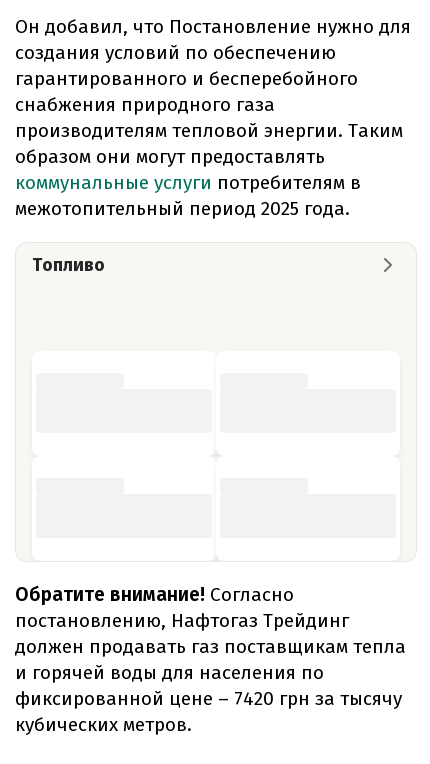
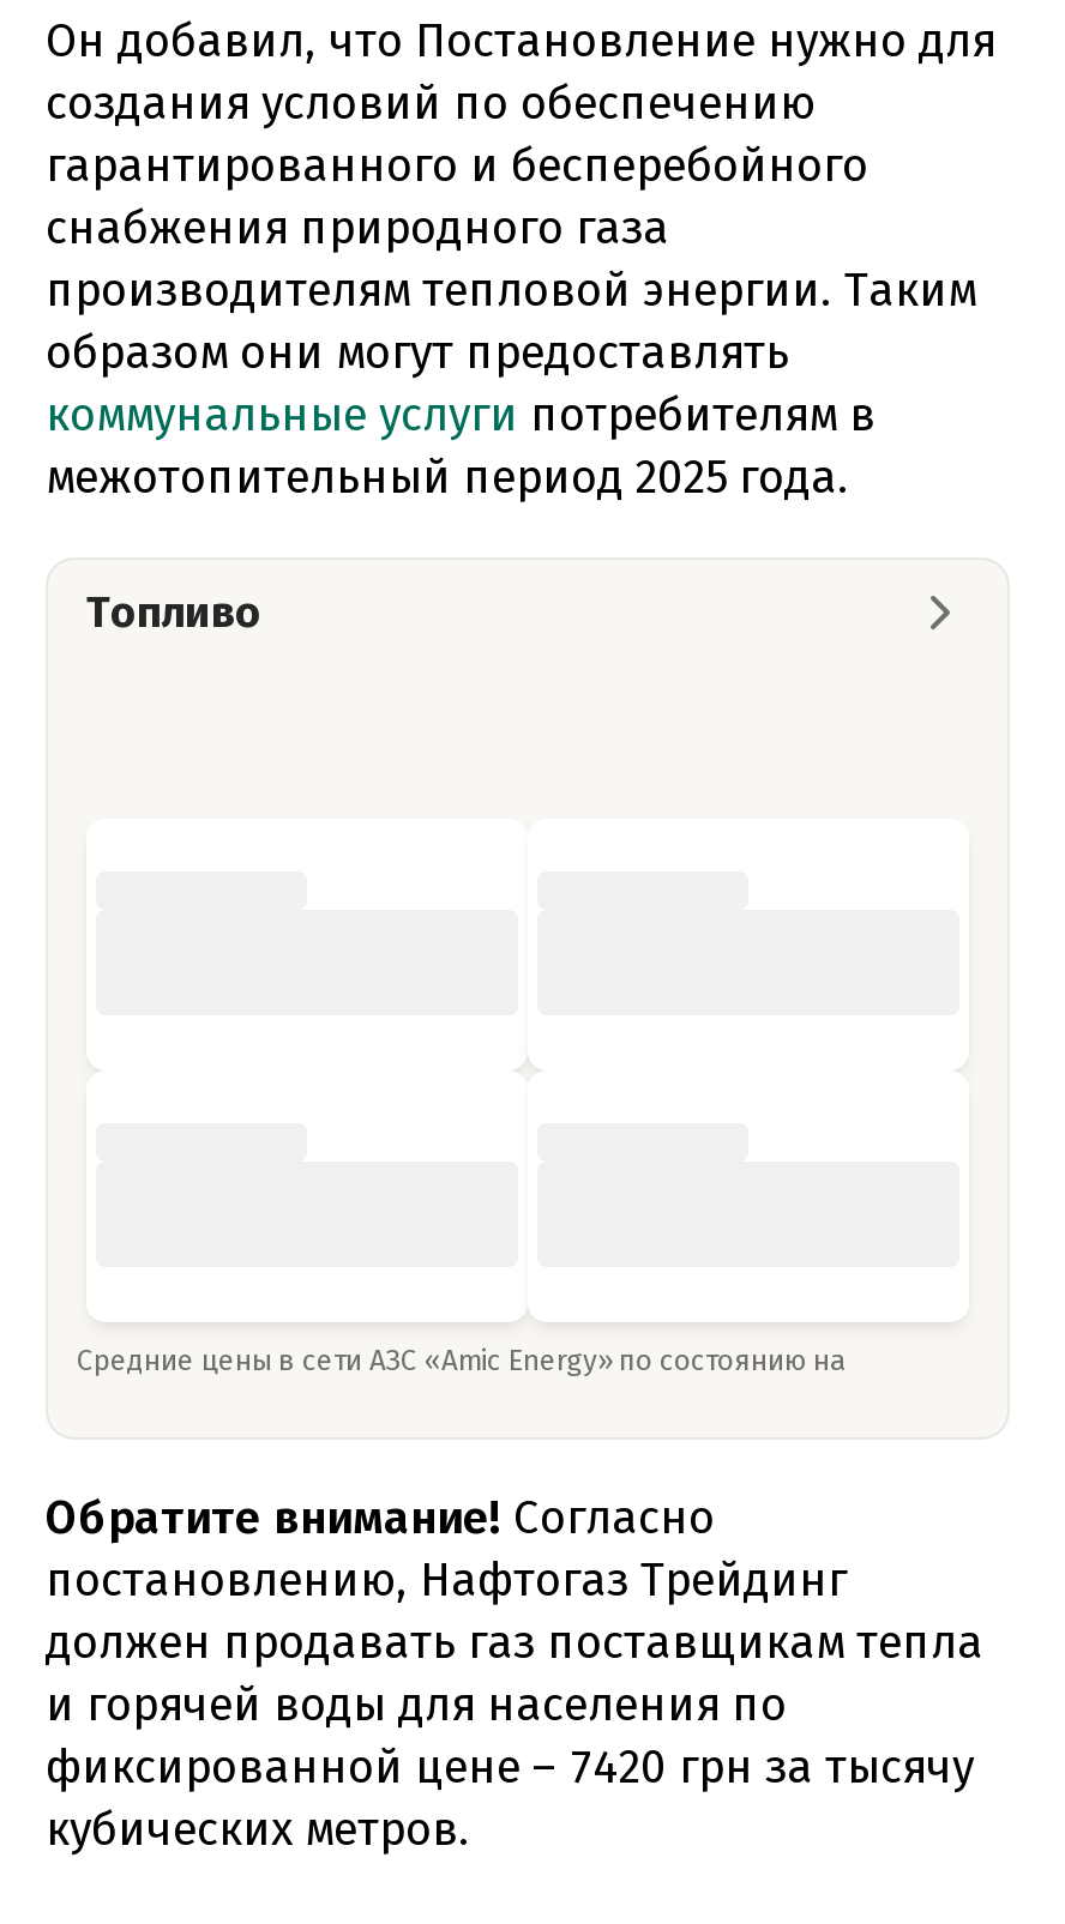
+ Средние цены в сети АЗС «Amic Energy» по состоянию на
